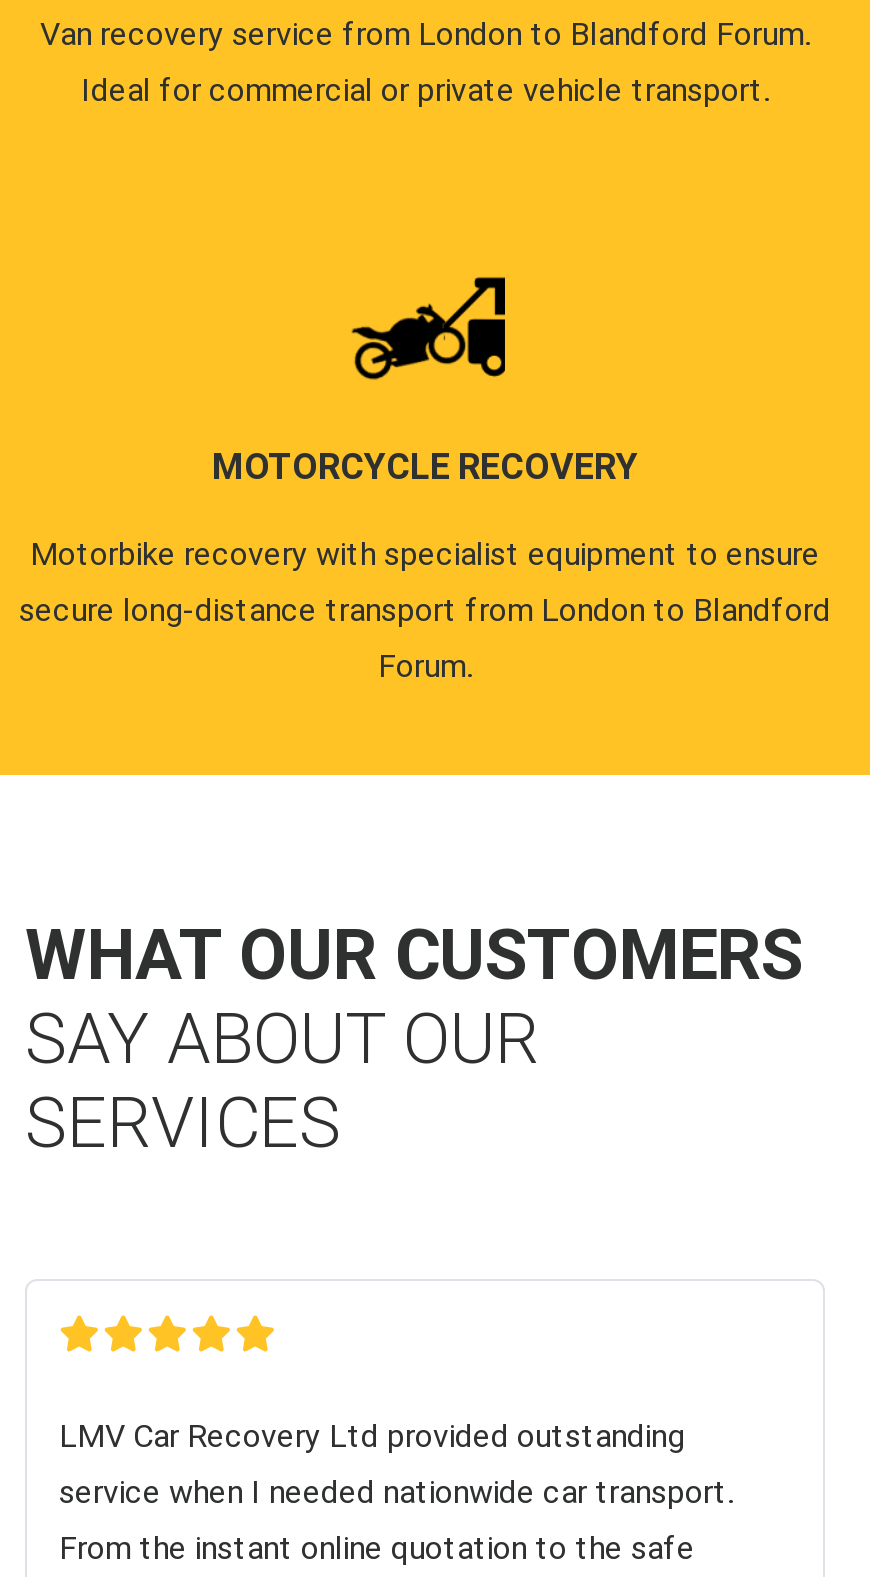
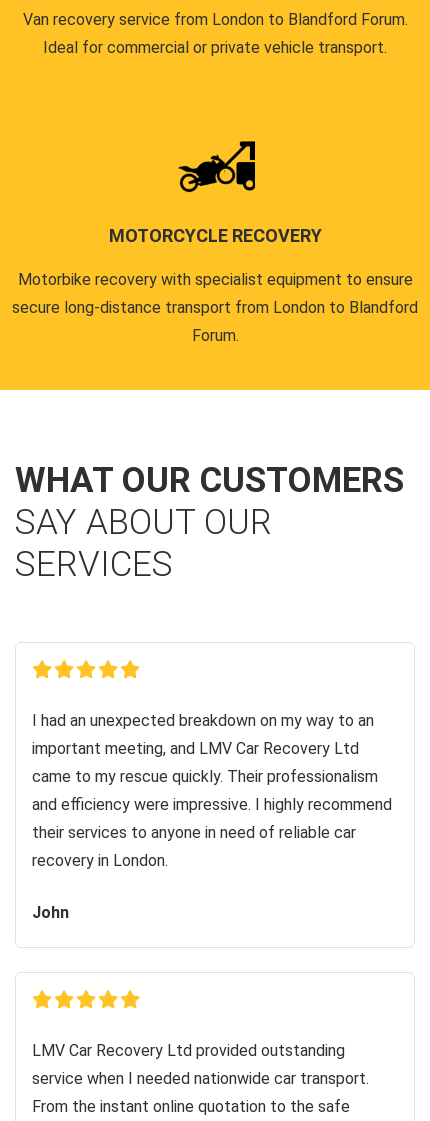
+ I had an unexpected breakdown on my way to an
+ important meeting, and LMV Car Recovery Ltd
+ came to my rescue quickly. Their professionalism
+ and efficiency were impressive. I highly recommend
+ their services to anyone in need of reliable car
+ recovery in London.
+ John
